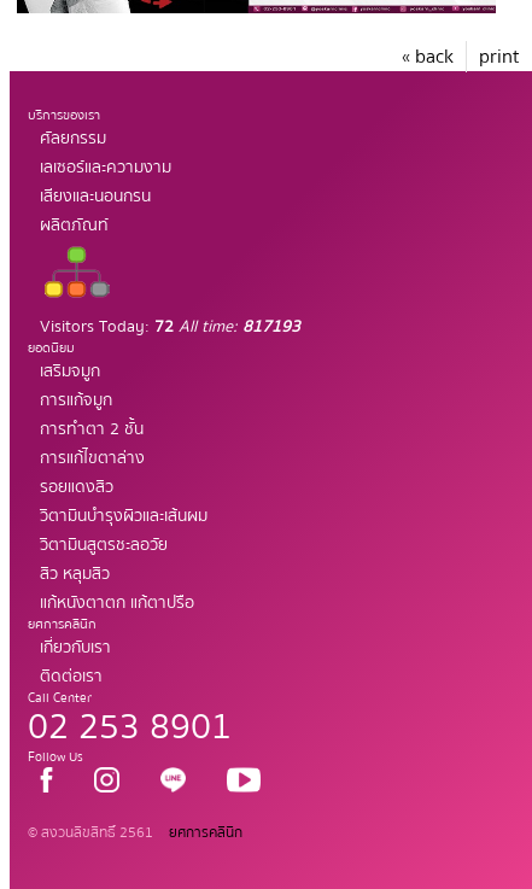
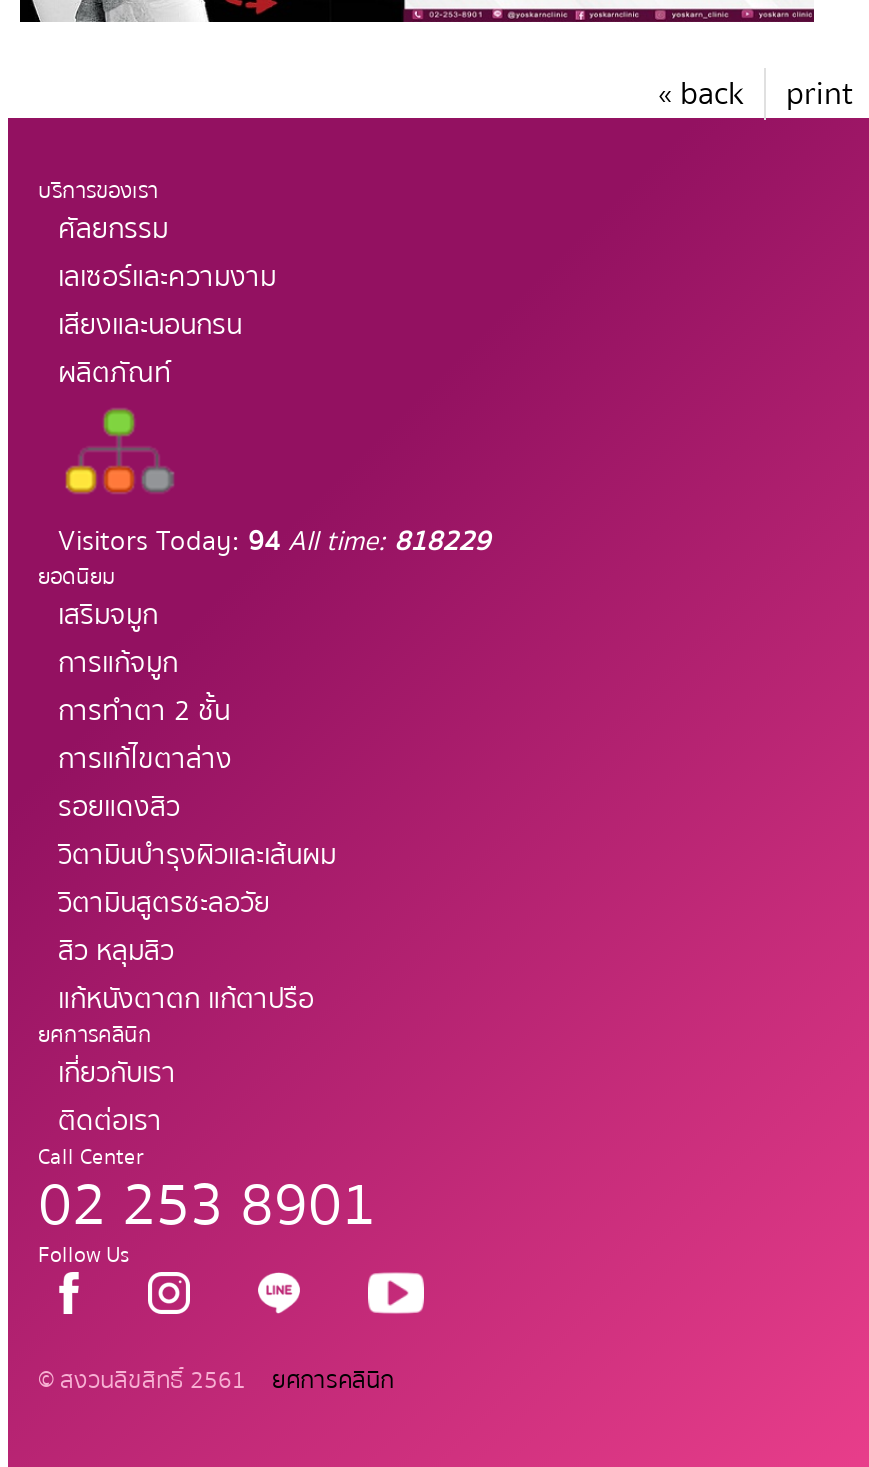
- Visitors Today: 72 All time: 817193
+ Visitors Today: 94 All time: 818229
